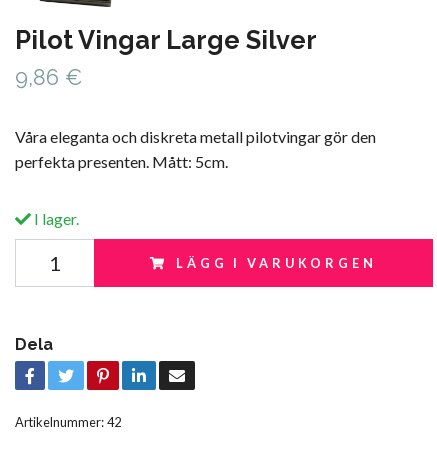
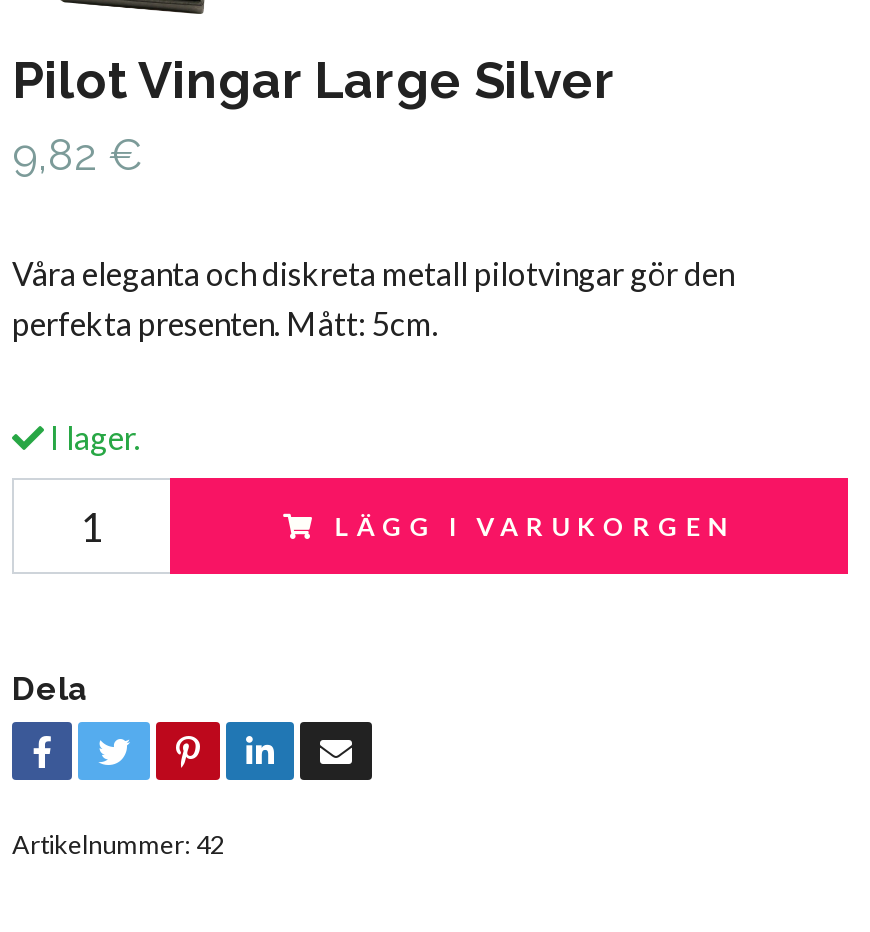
- 9,86 €
+ 9,82 €
